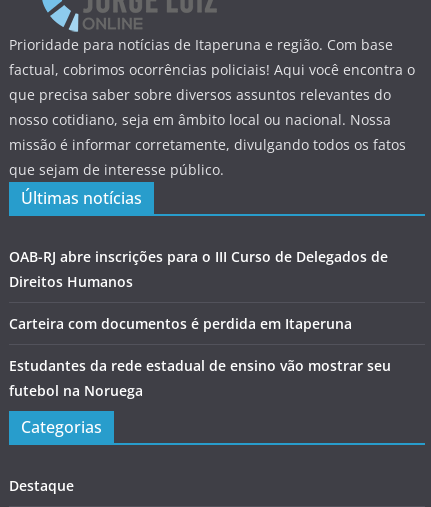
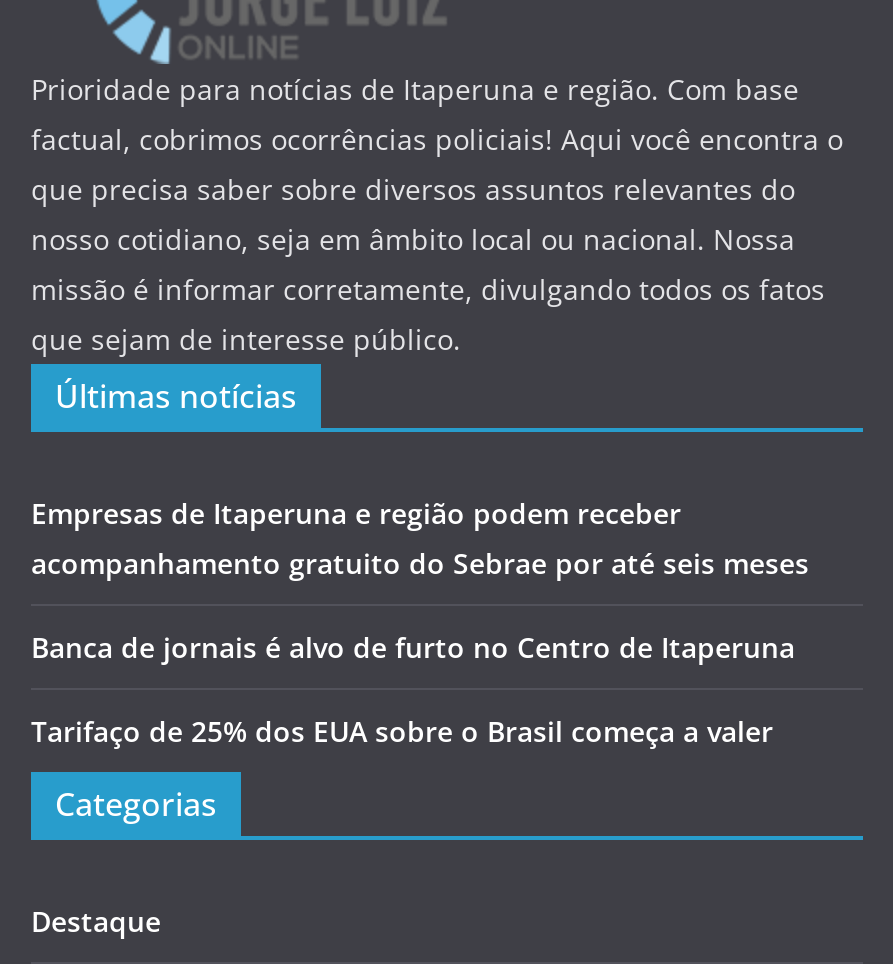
- OAB-RJ abre inscrições para o III Curso de Delegados de
- Direitos Humanos
+ Empresas de Itaperuna e região podem receber
+ acompanhamento gratuito do Sebrae por até seis meses

- Carteira com documentos é perdida em Itaperuna
+ Banca de jornais é alvo de furto no Centro de Itaperuna

- Estudantes da rede estadual de ensino vão mostrar seu
- futebol na Noruega
+ Tarifaço de 25% dos EUA sobre o Brasil começa a valer
